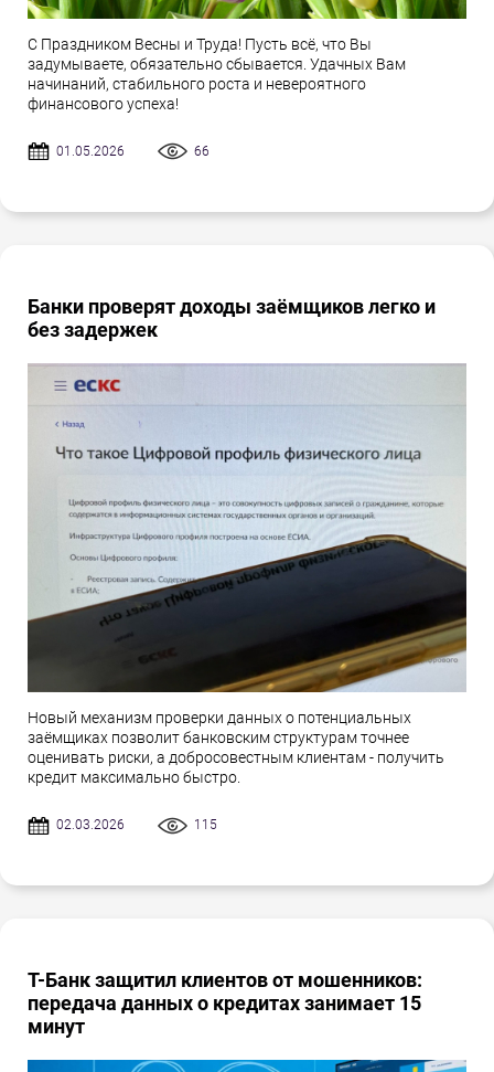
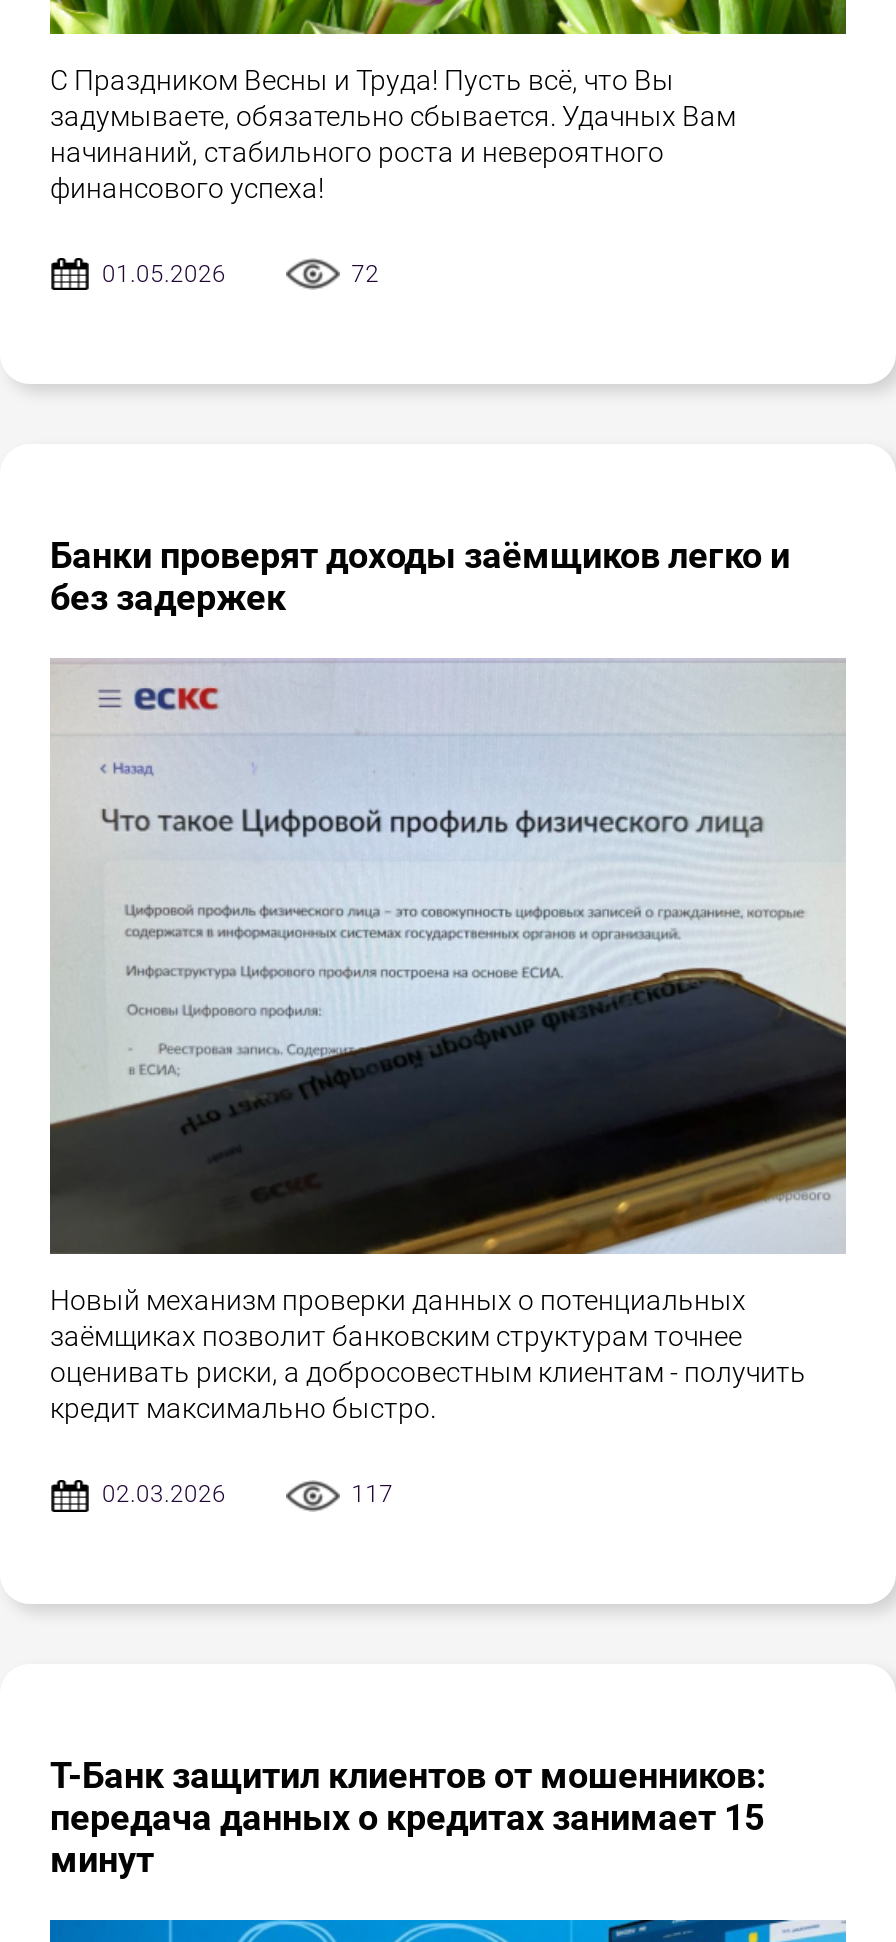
- 66
+ 72

- 115
+ 117
